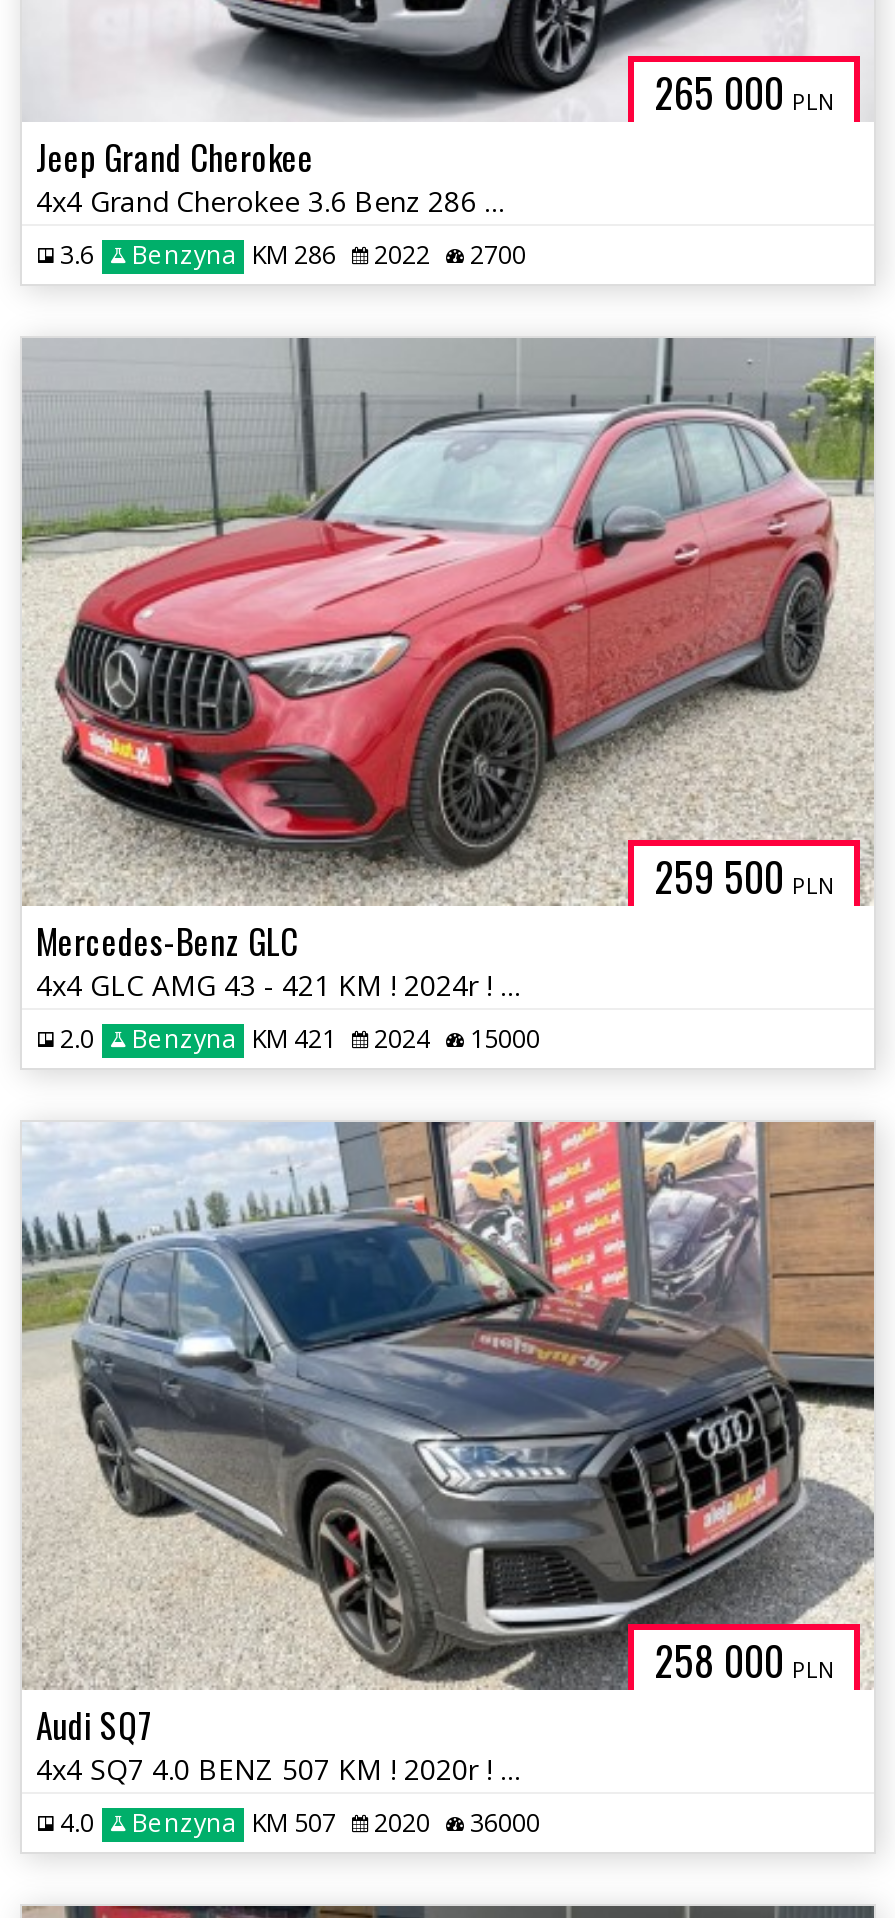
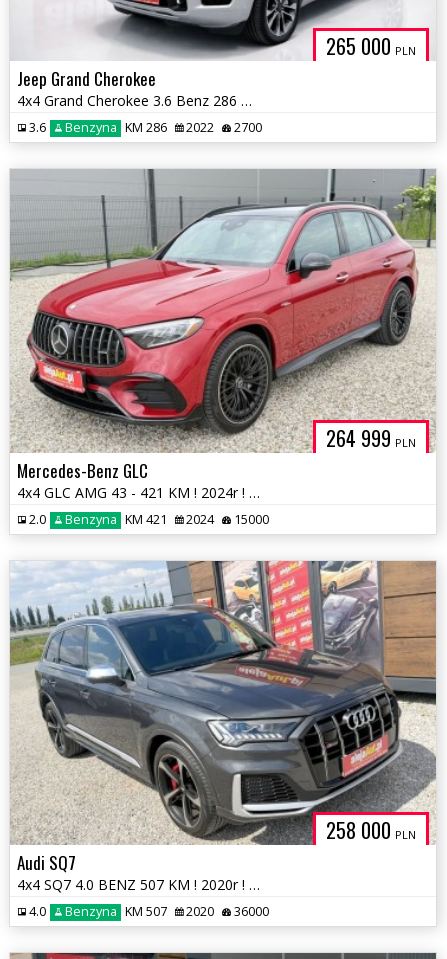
- 259 500 PLN
+ 264 999 PLN
